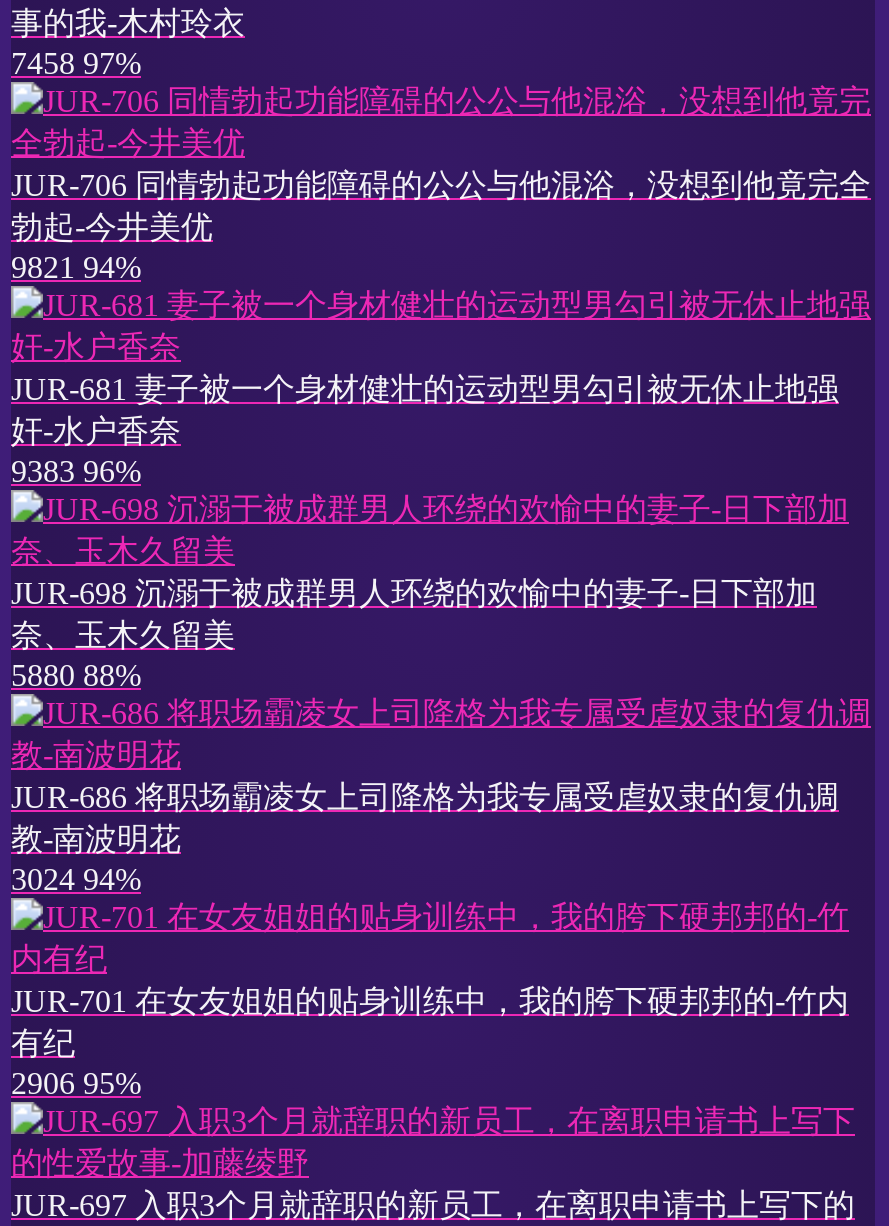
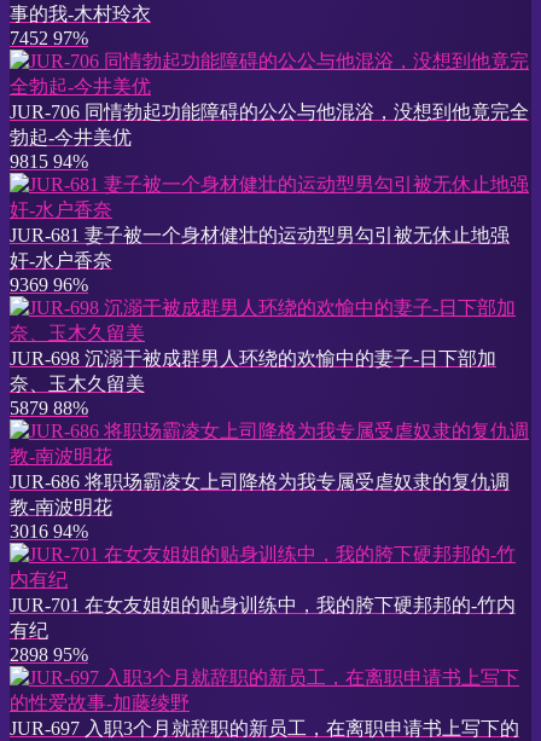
- 7458 97%
+ 7452 97%

- 9821 94%
+ 9815 94%

- 9383 96%
+ 9369 96%

- 5880 88%
+ 5879 88%

- 3024 94%
+ 3016 94%

- 2906 95%
+ 2898 95%
